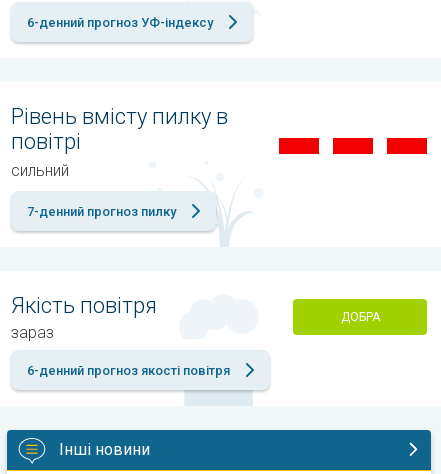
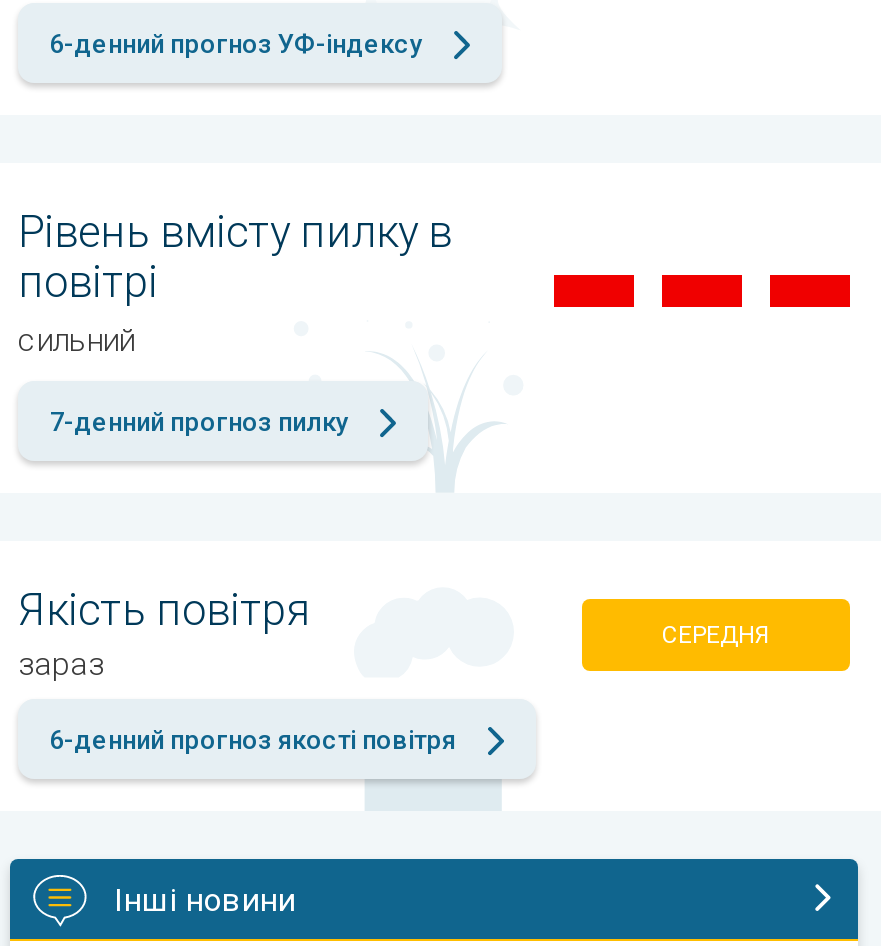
- ДОБРА
+ СЕРЕДНЯ
